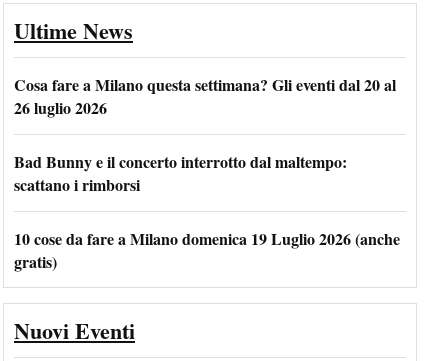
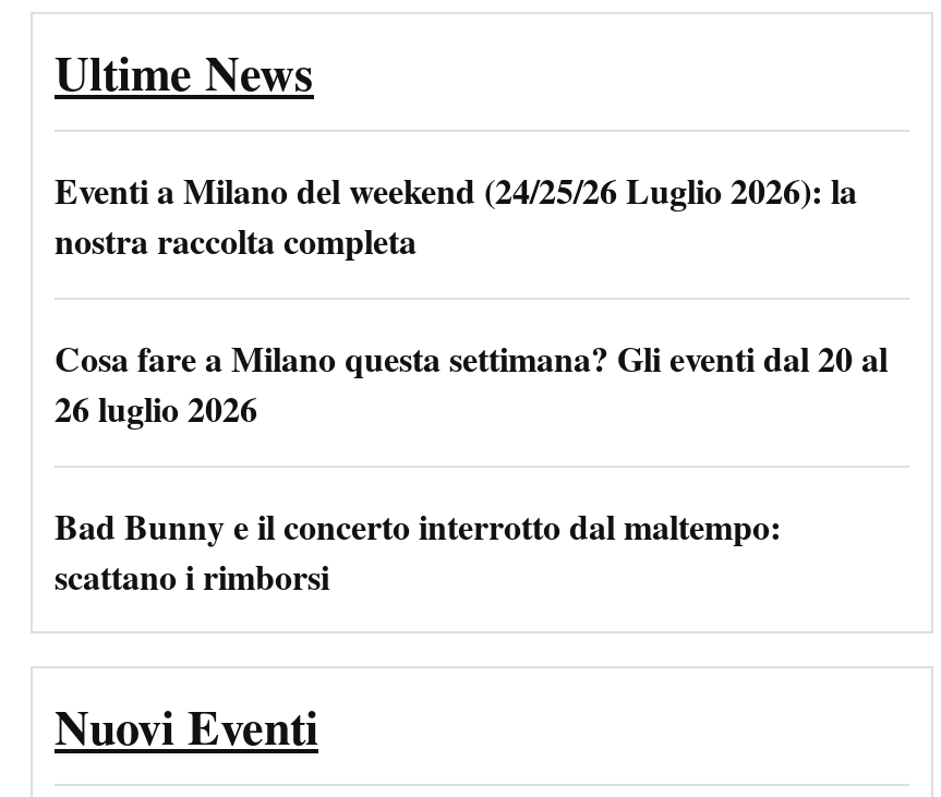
+ Eventi a Milano del weekend (24/25/26 Luglio 2026): la
+ nostra raccolta completa

moved down: Cosa fare a Milano questa settimana? Gli eventi dal 20 al | 26 luglio 2026 | Bad Bunny e il concerto interrotto dal maltempo: | scattano i rimborsi

- 10 cose da fare a Milano domenica 19 Luglio 2026 (anche
- gratis)
